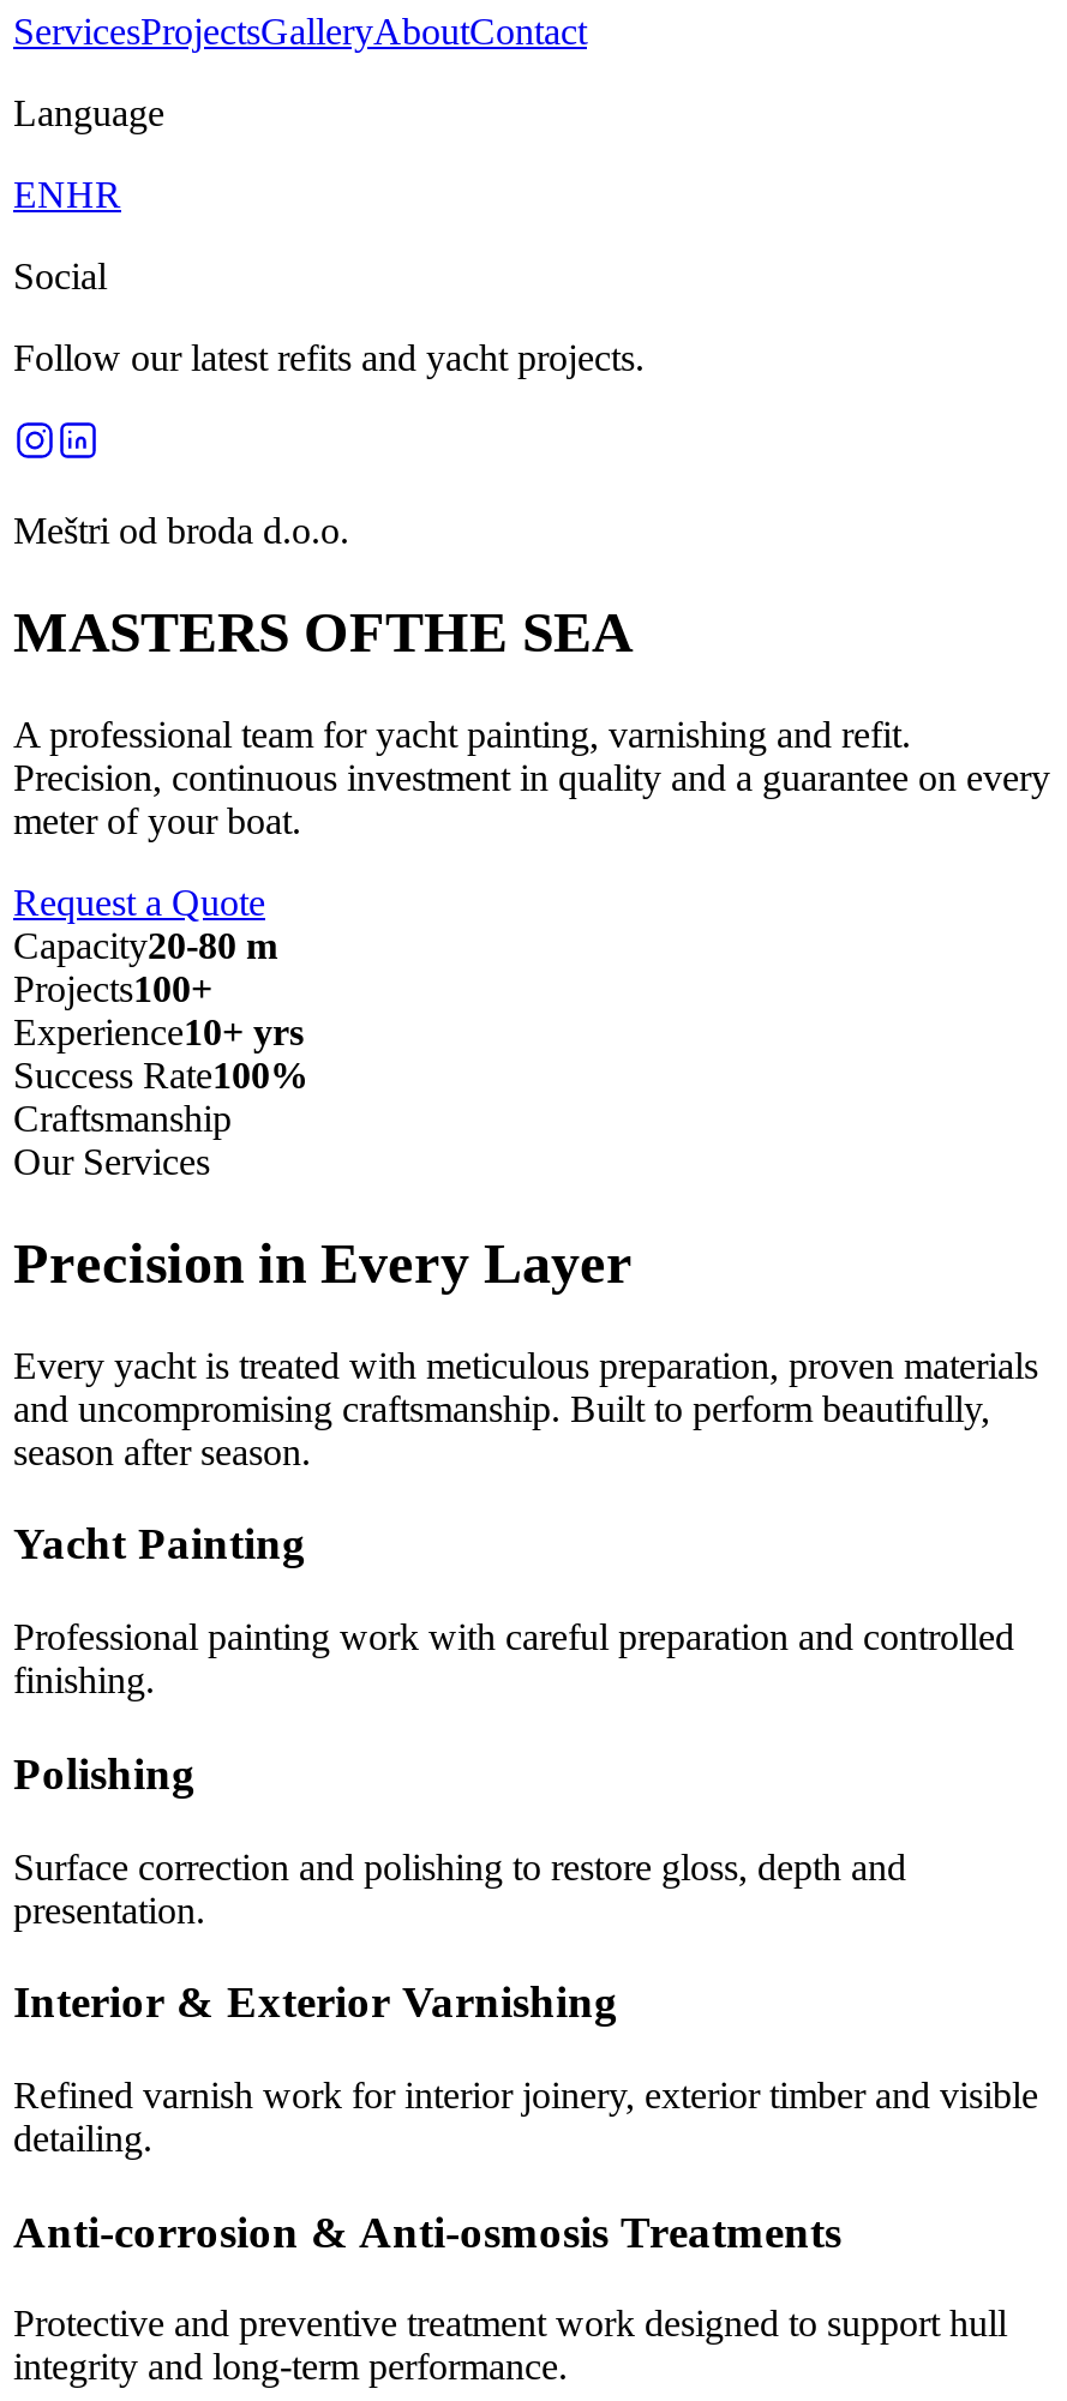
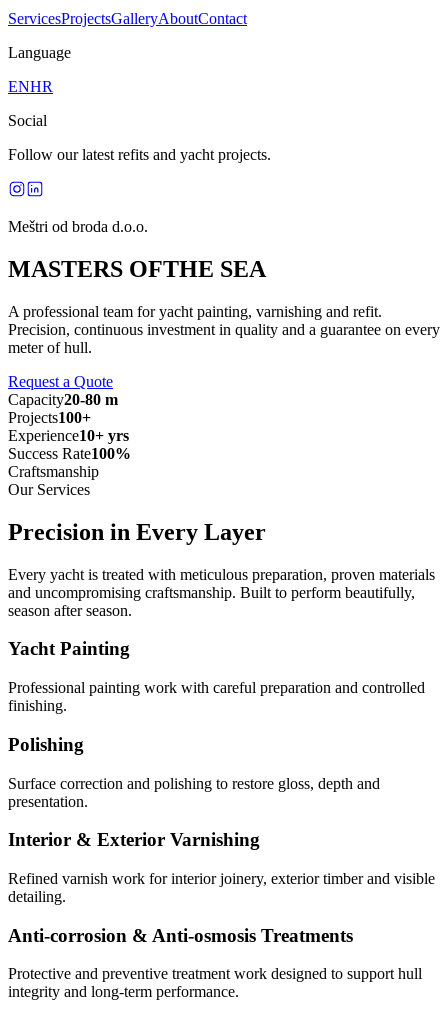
- meter of your boat.
+ meter of hull.
